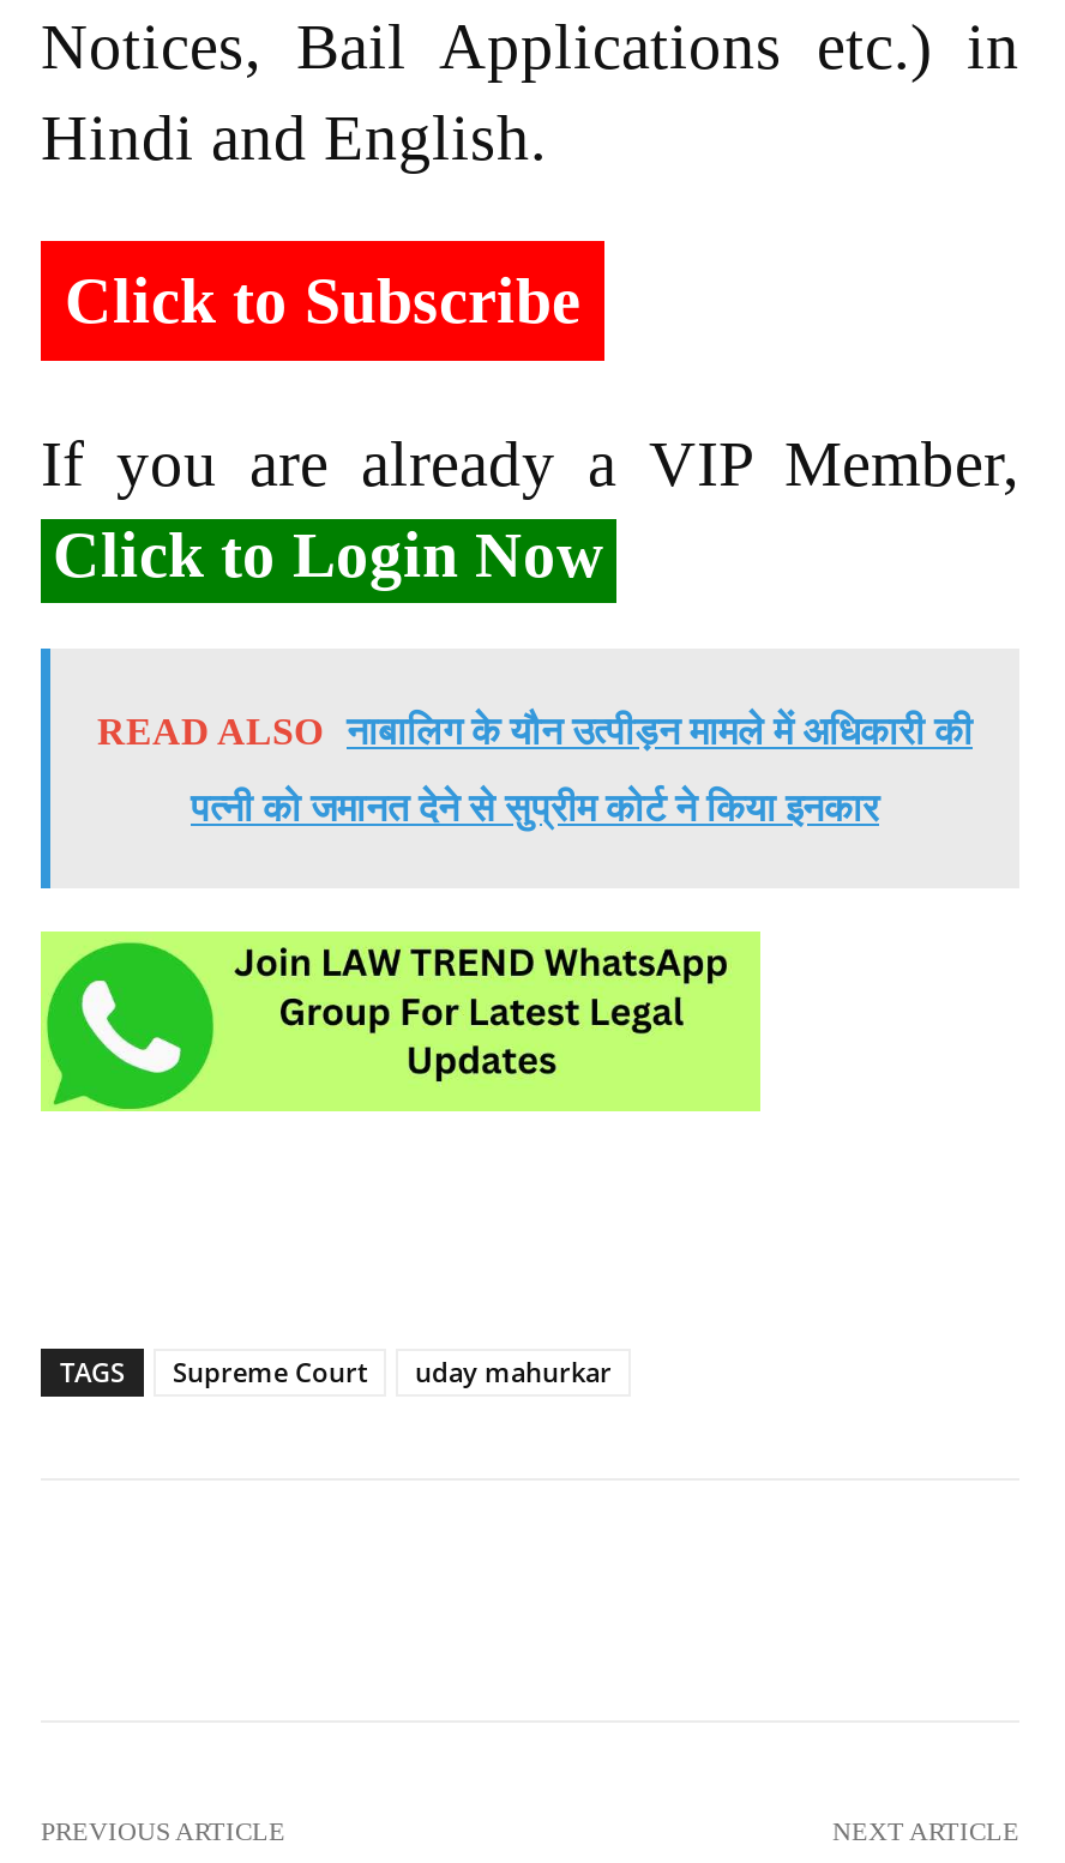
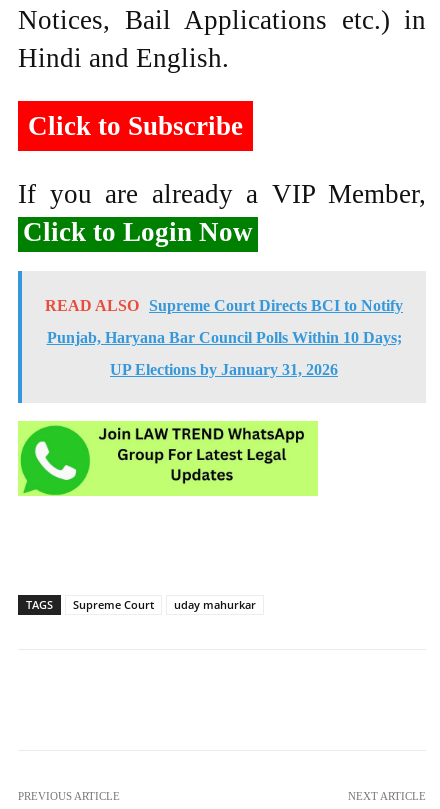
- READ ALSO नाबालिग के यौन उत्पीड़न मामले में अधिकारी की
- पत्नी को जमानत देने से सुप्रीम कोर्ट ने किया इनकार
+ READ ALSO Supreme Court Directs BCI to Notify
+ Punjab, Haryana Bar Council Polls Within 10 Days;
+ UP Elections by January 31, 2026
